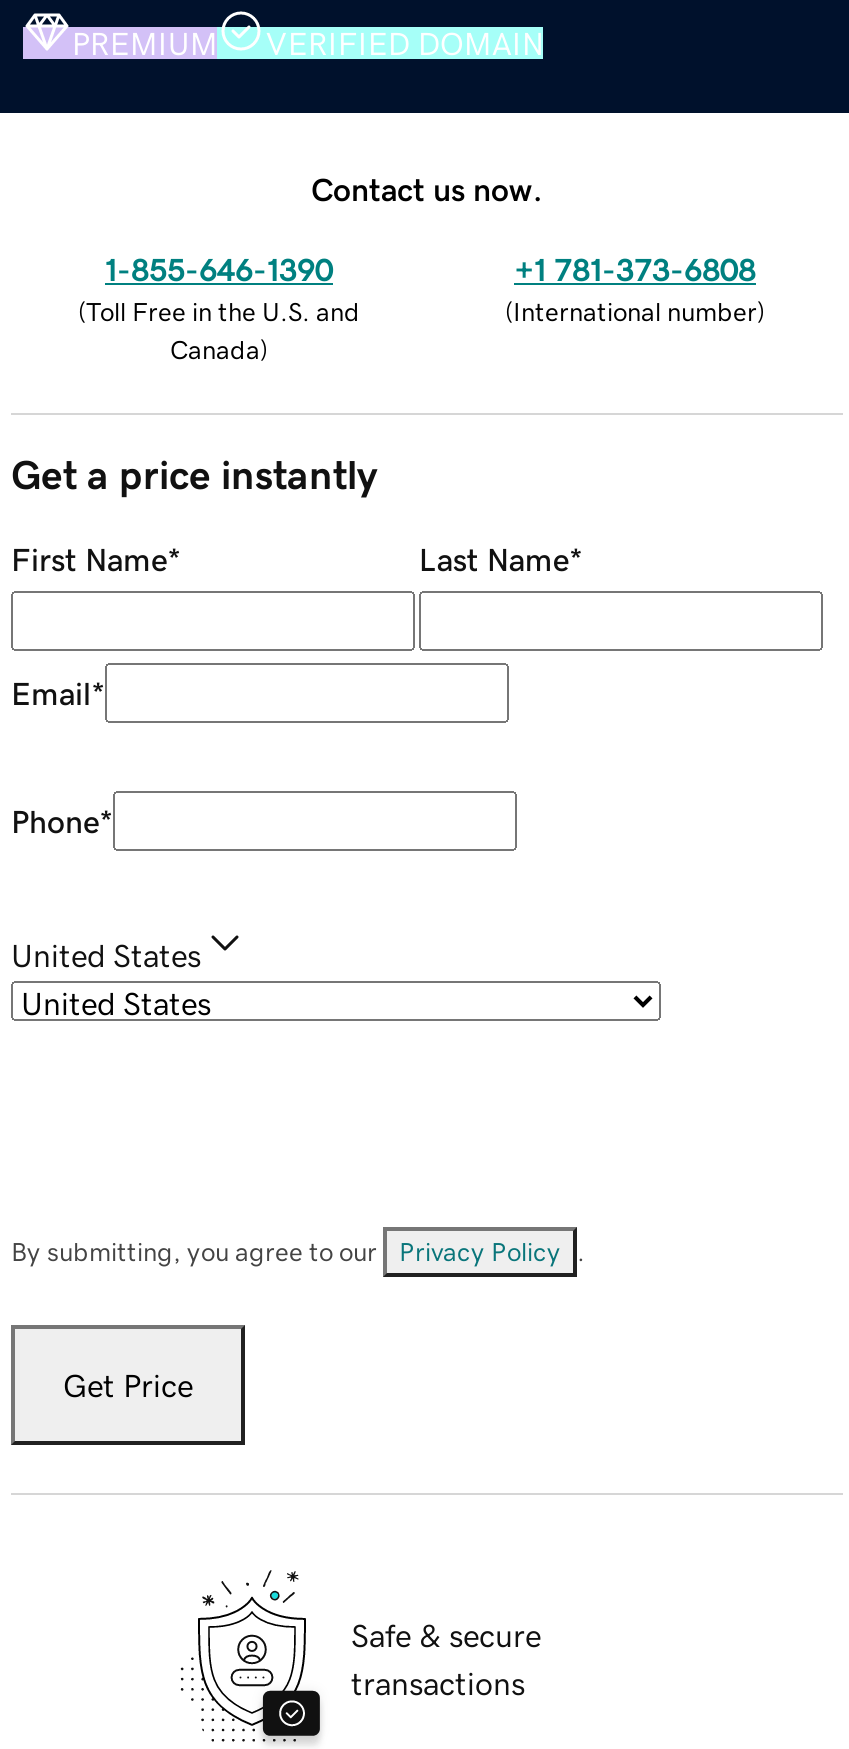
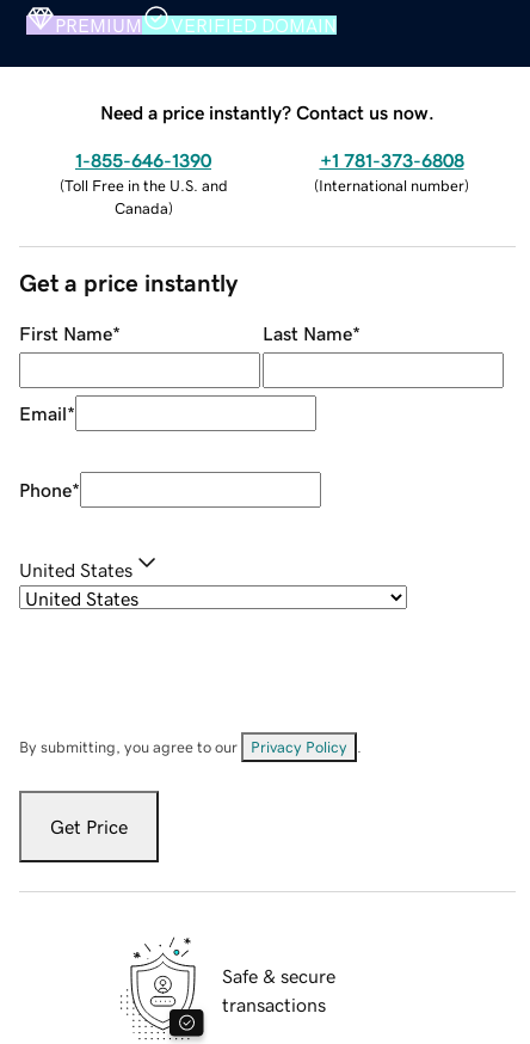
- Contact us now.
+ Need a price instantly? Contact us now.
